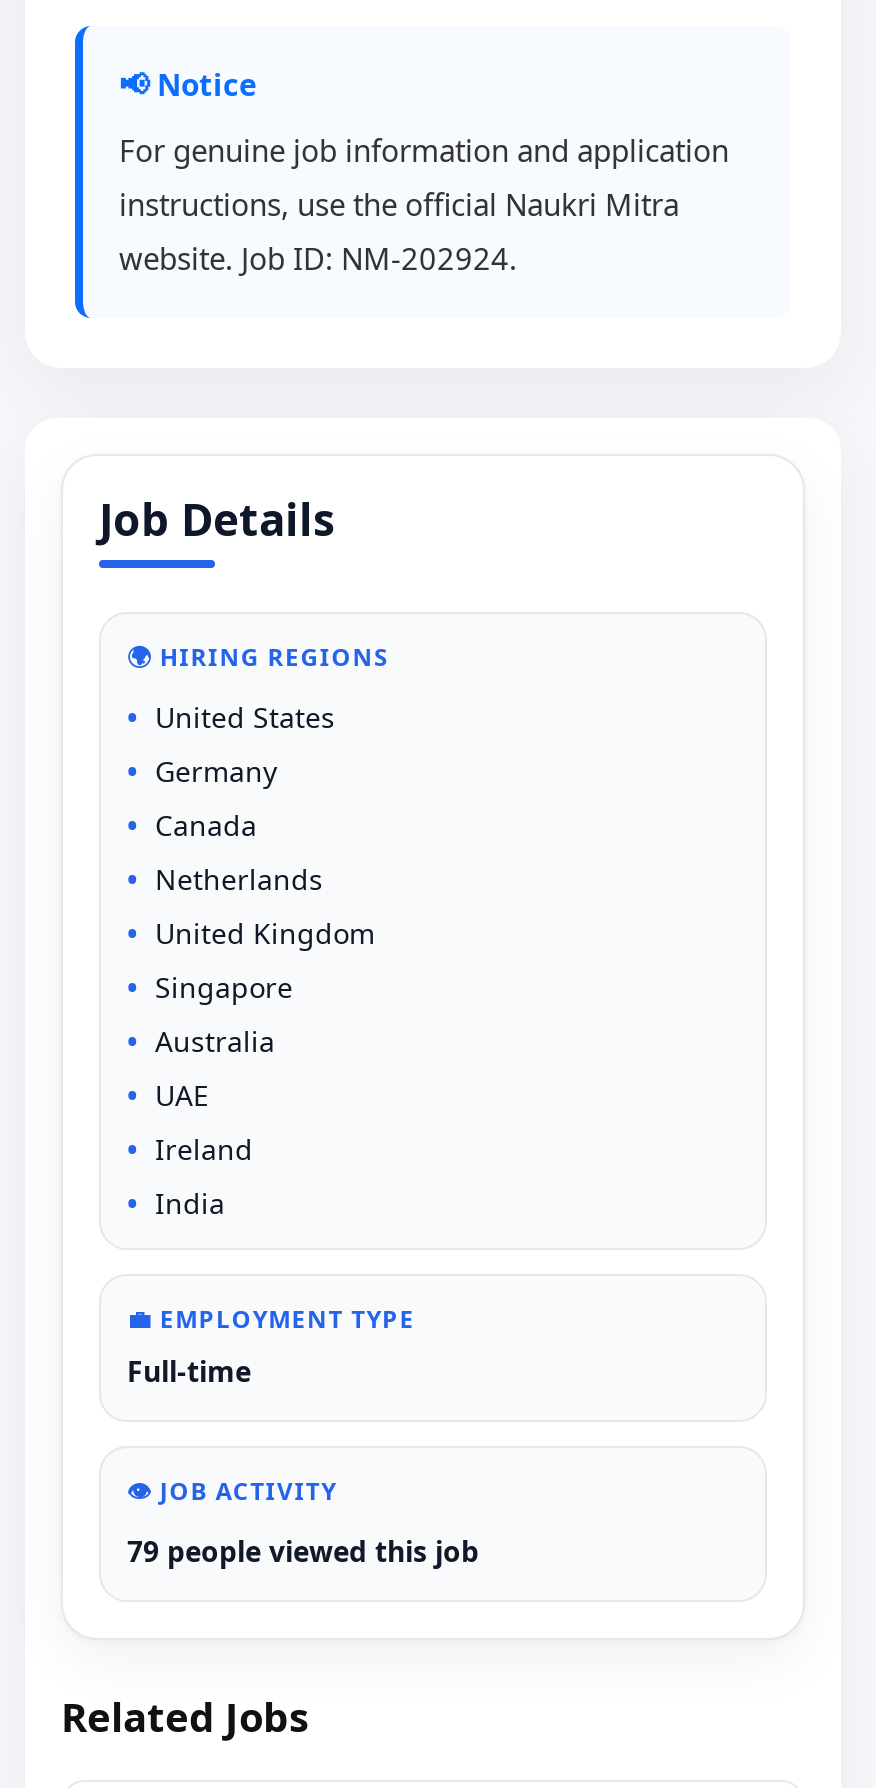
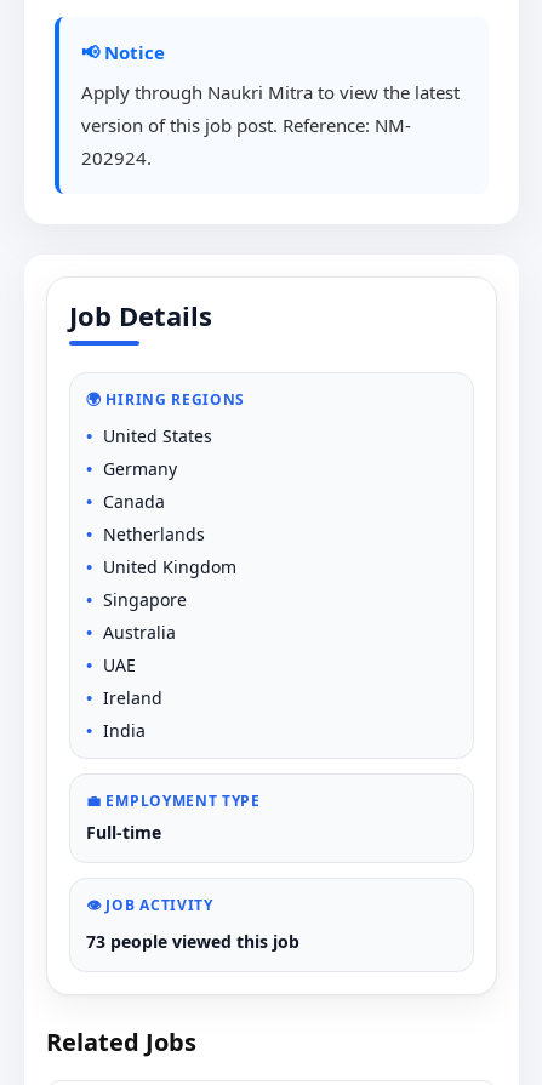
- For genuine job information and application
- instructions, use the official Naukri Mitra
- website. Job ID: NM-202924.
+ Apply through Naukri Mitra to view the latest
+ version of this job post. Reference: NM-
+ 202924.

- 79 people viewed this job
+ 73 people viewed this job
